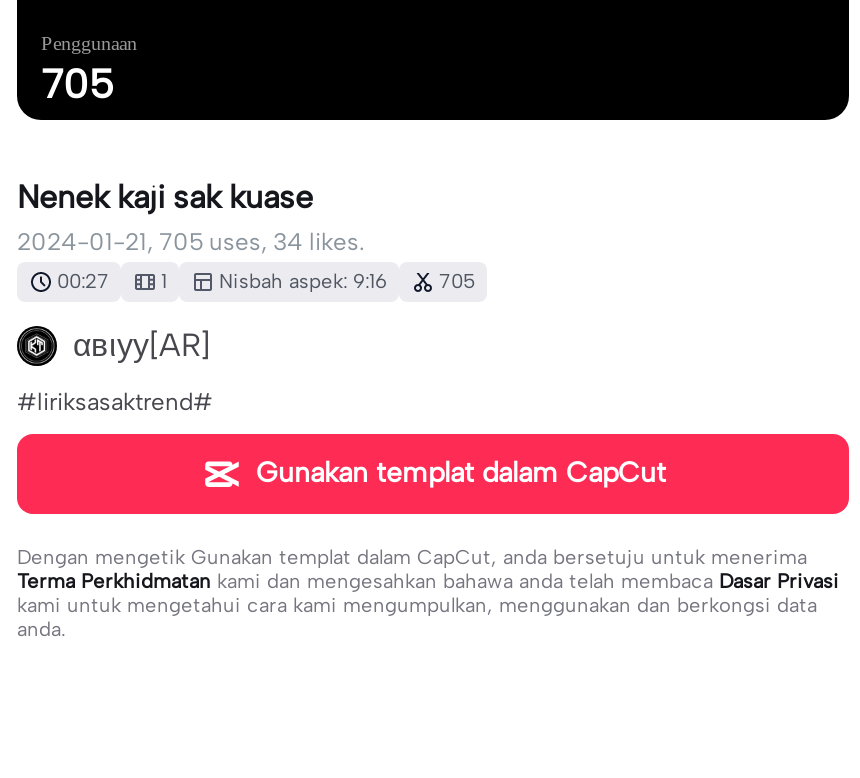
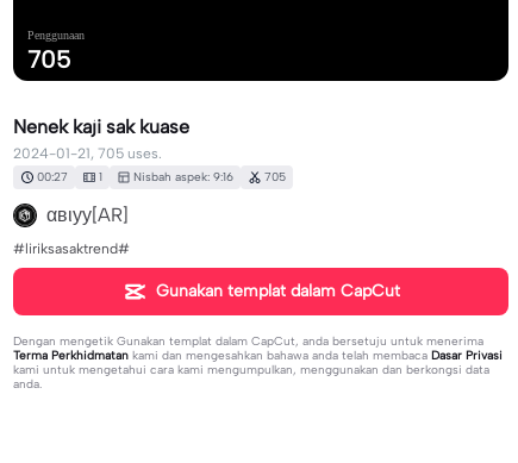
- 2024-01-21, 705 uses, 34 likes.
+ 2024-01-21, 705 uses.
